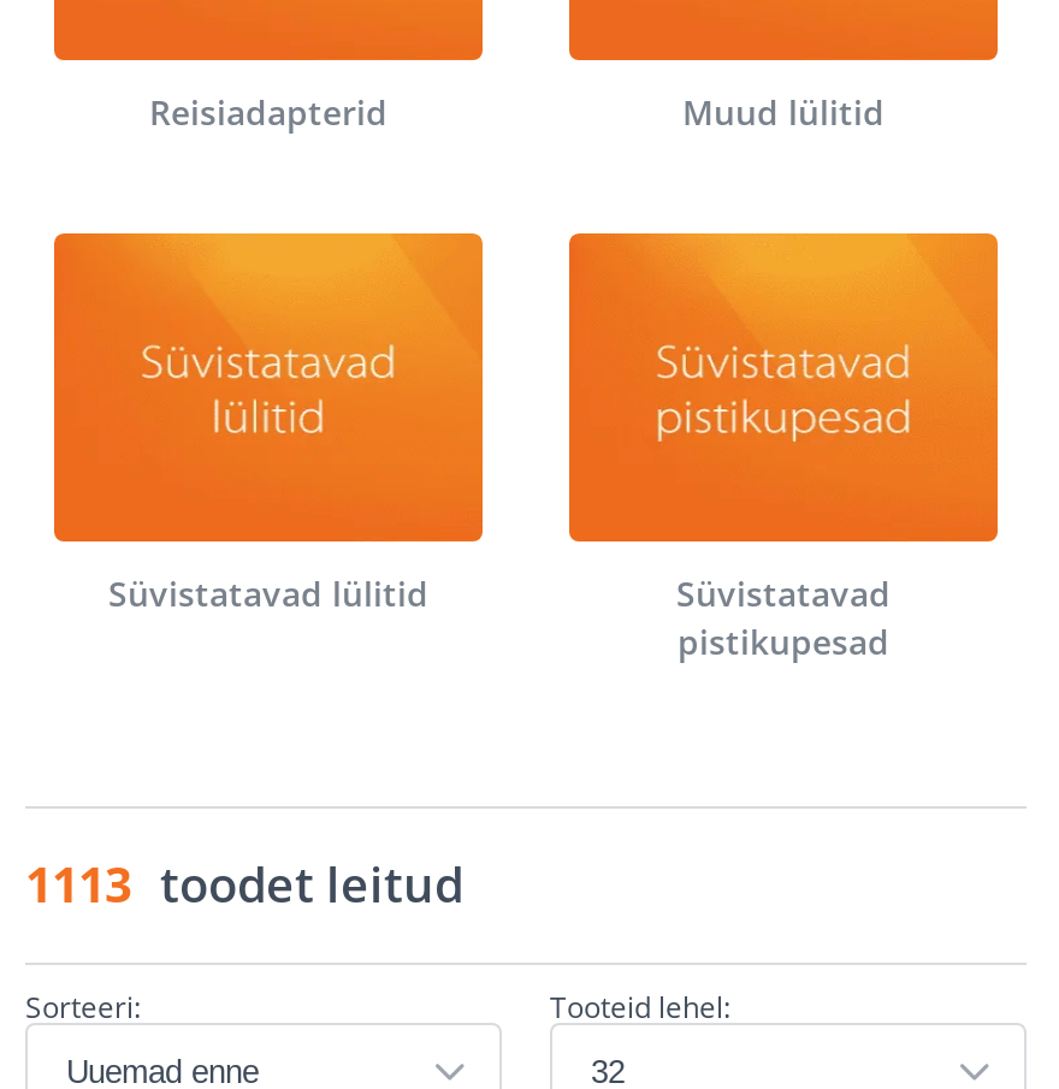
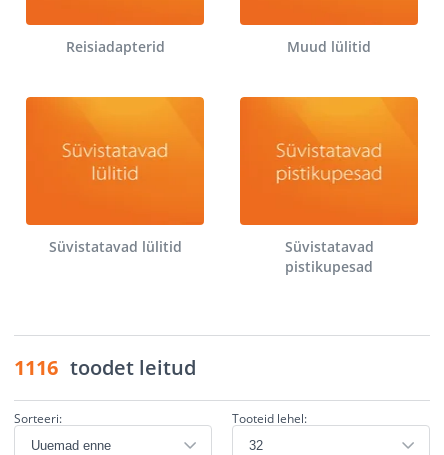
- 1113 toodet leitud
+ 1116 toodet leitud
